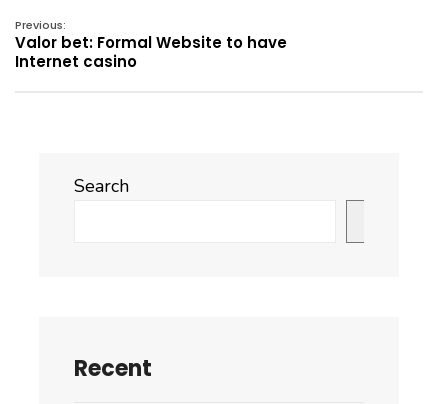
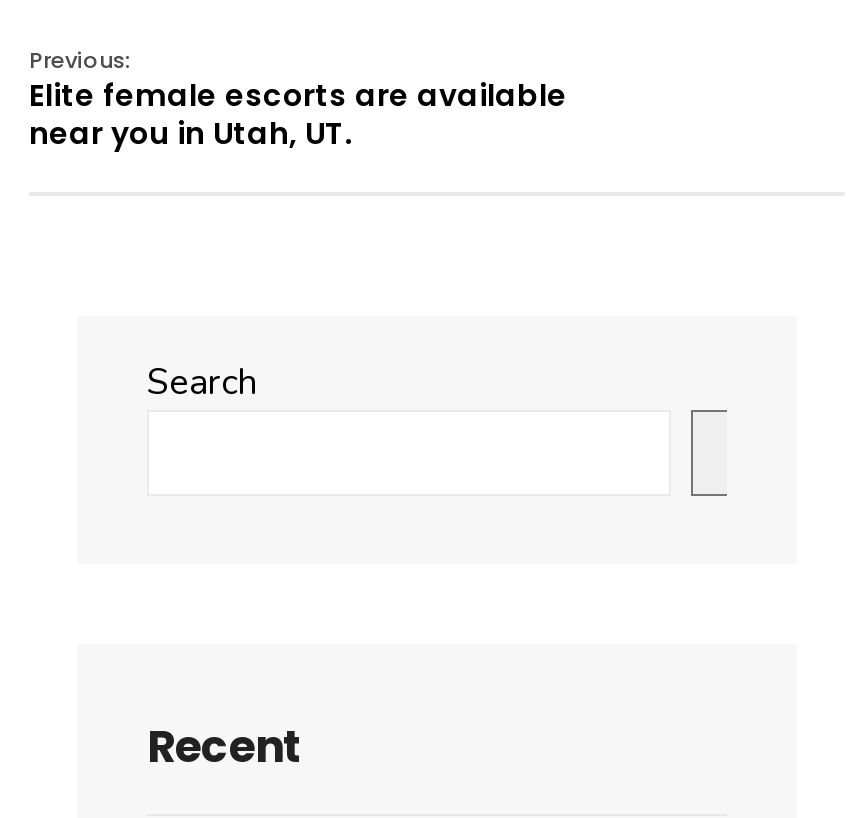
- Valor bet: Formal Website to have
- Internet casino
+ Elite female escorts are available
+ near you in Utah, UT.
